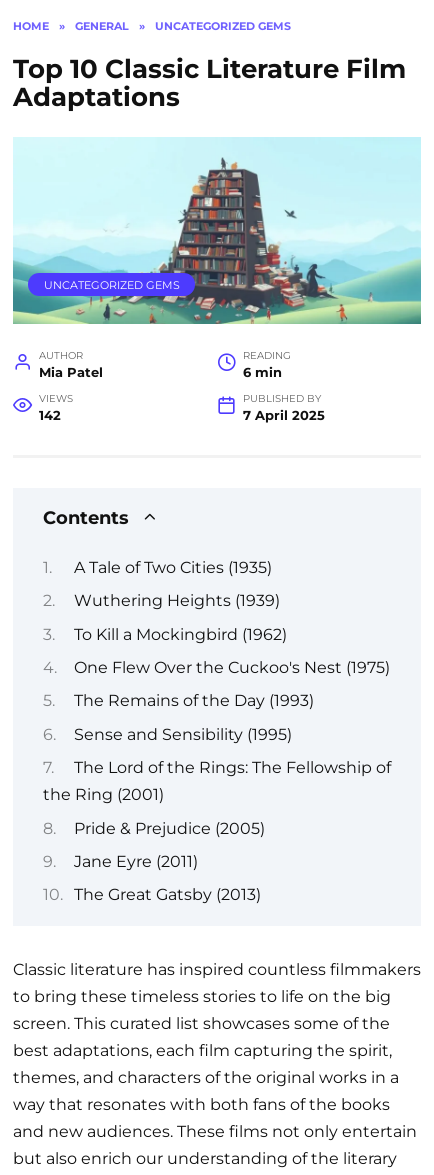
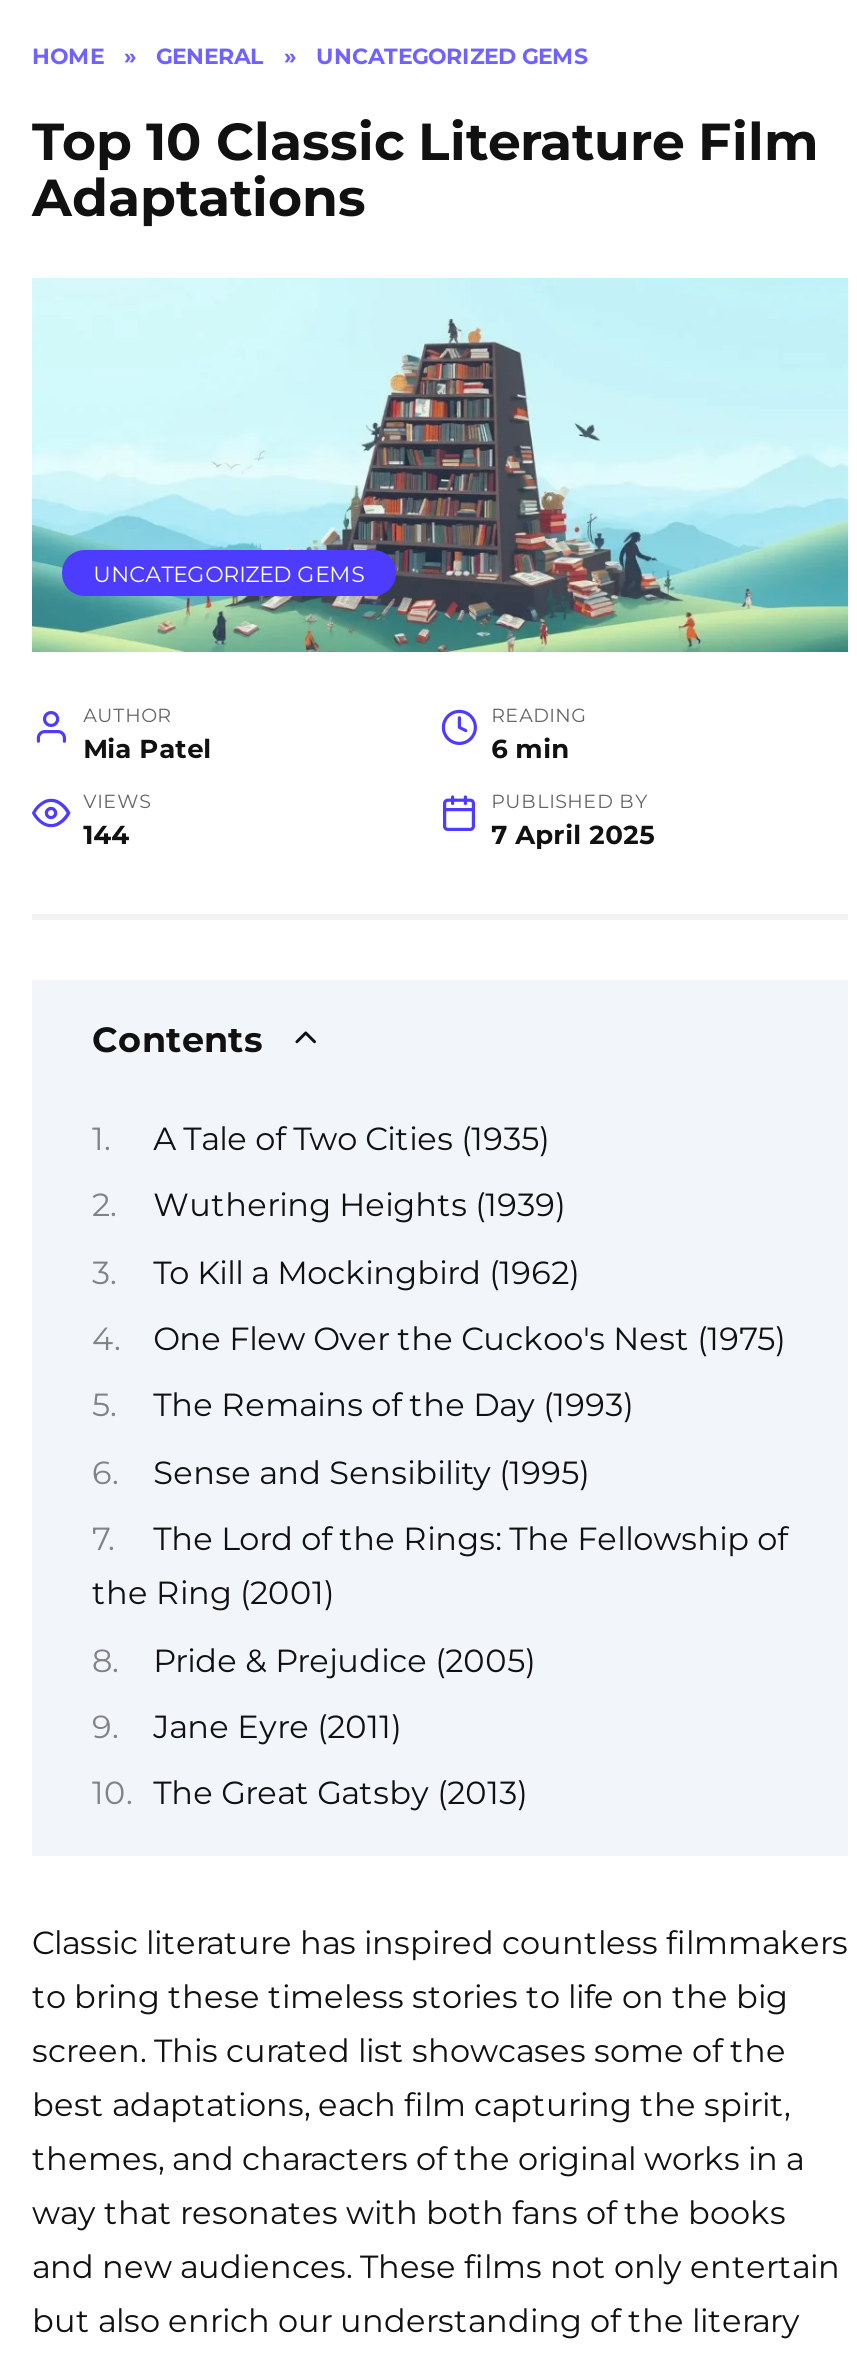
- 142
+ 144
